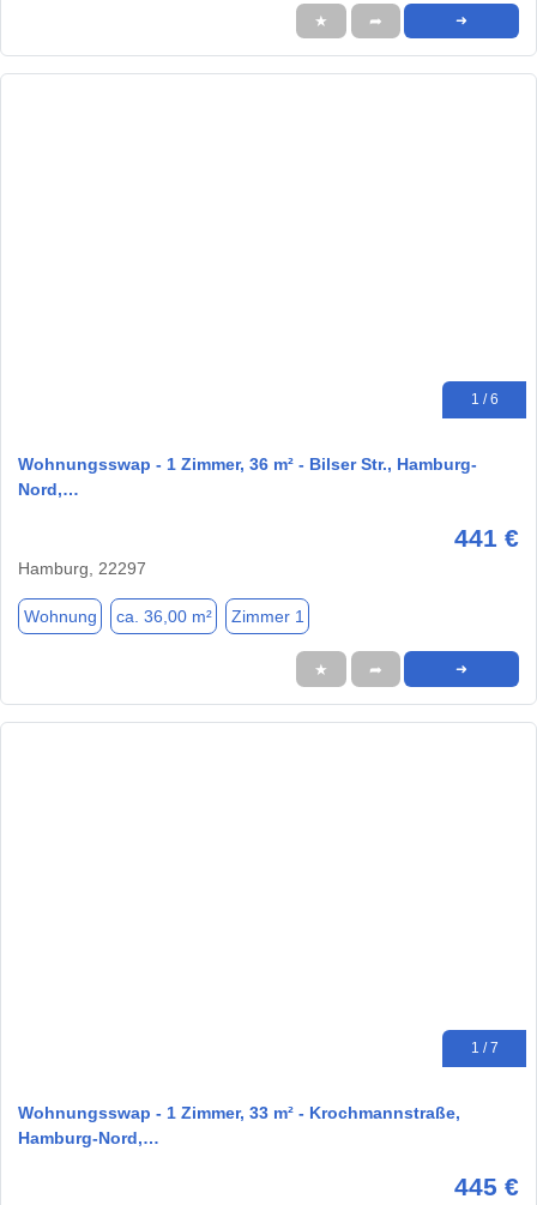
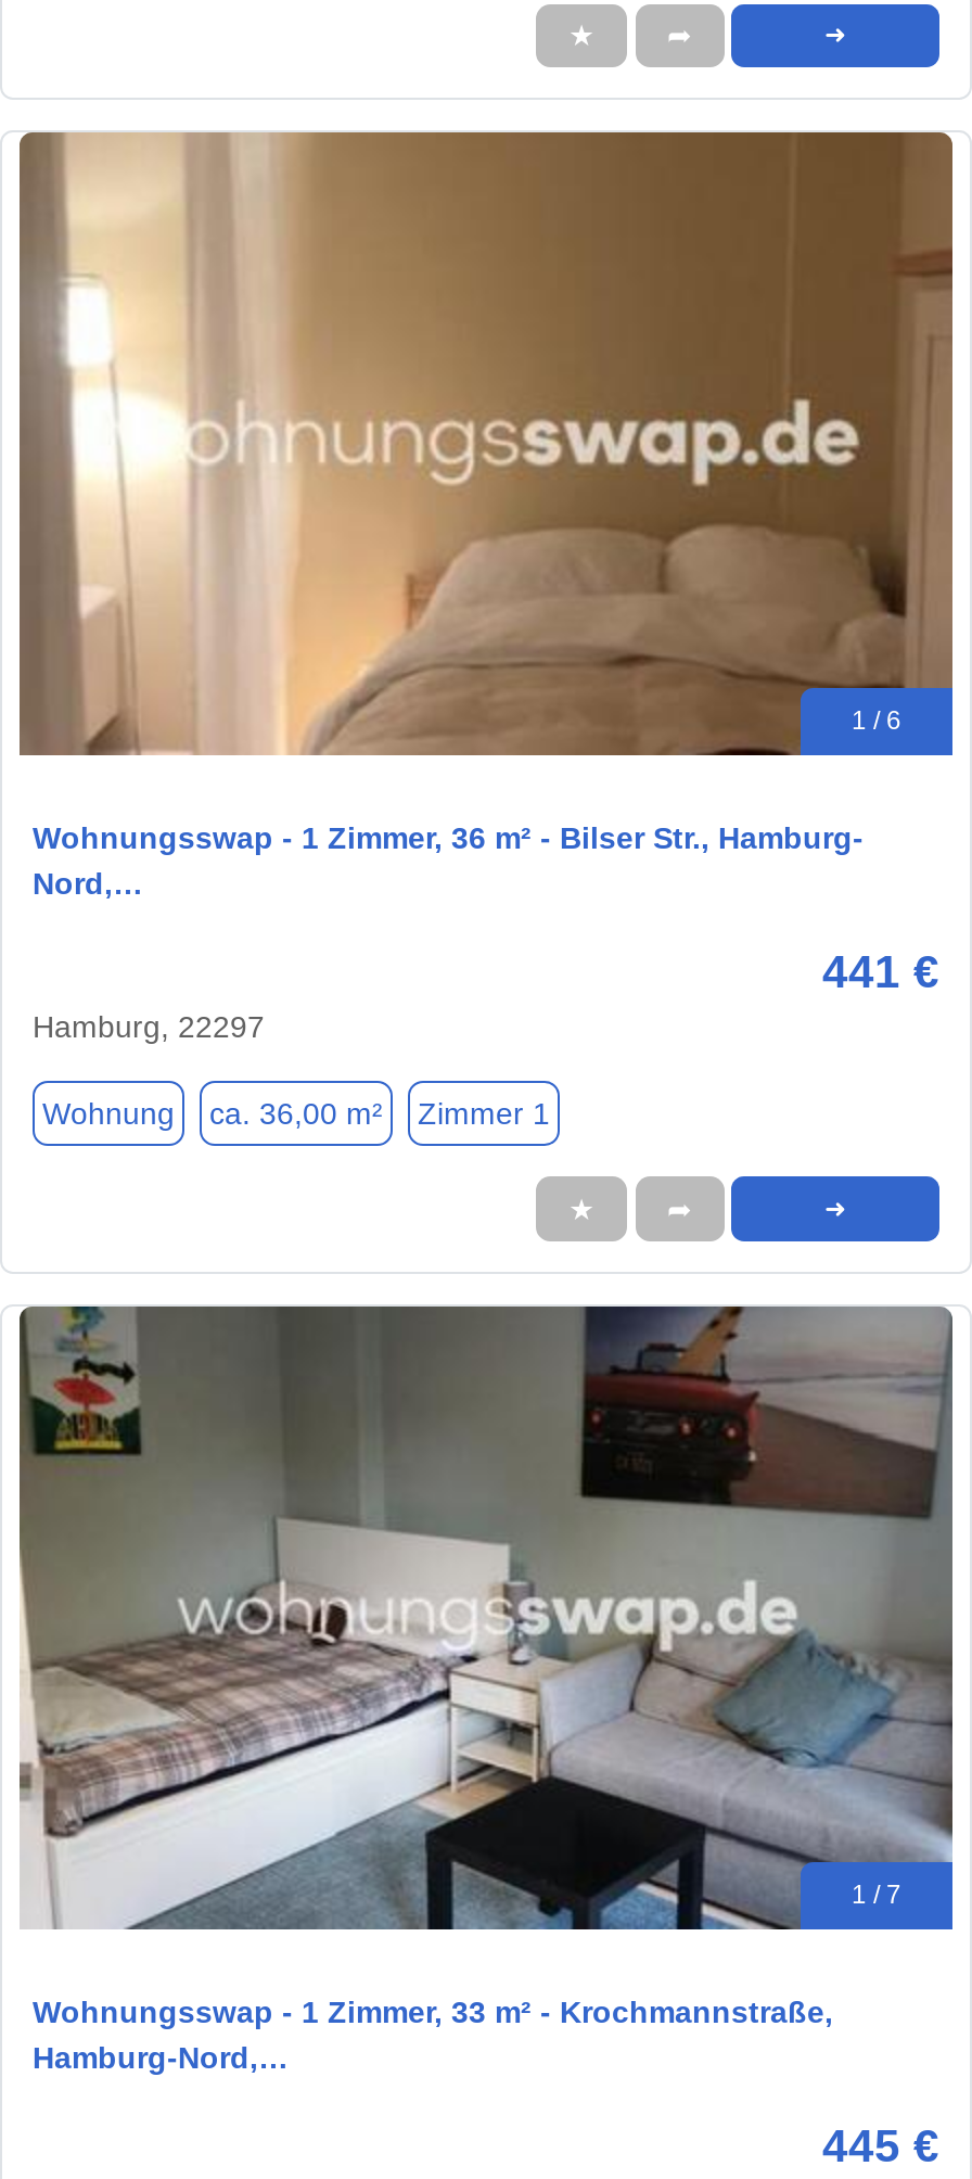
+ [image]

+ [image]
